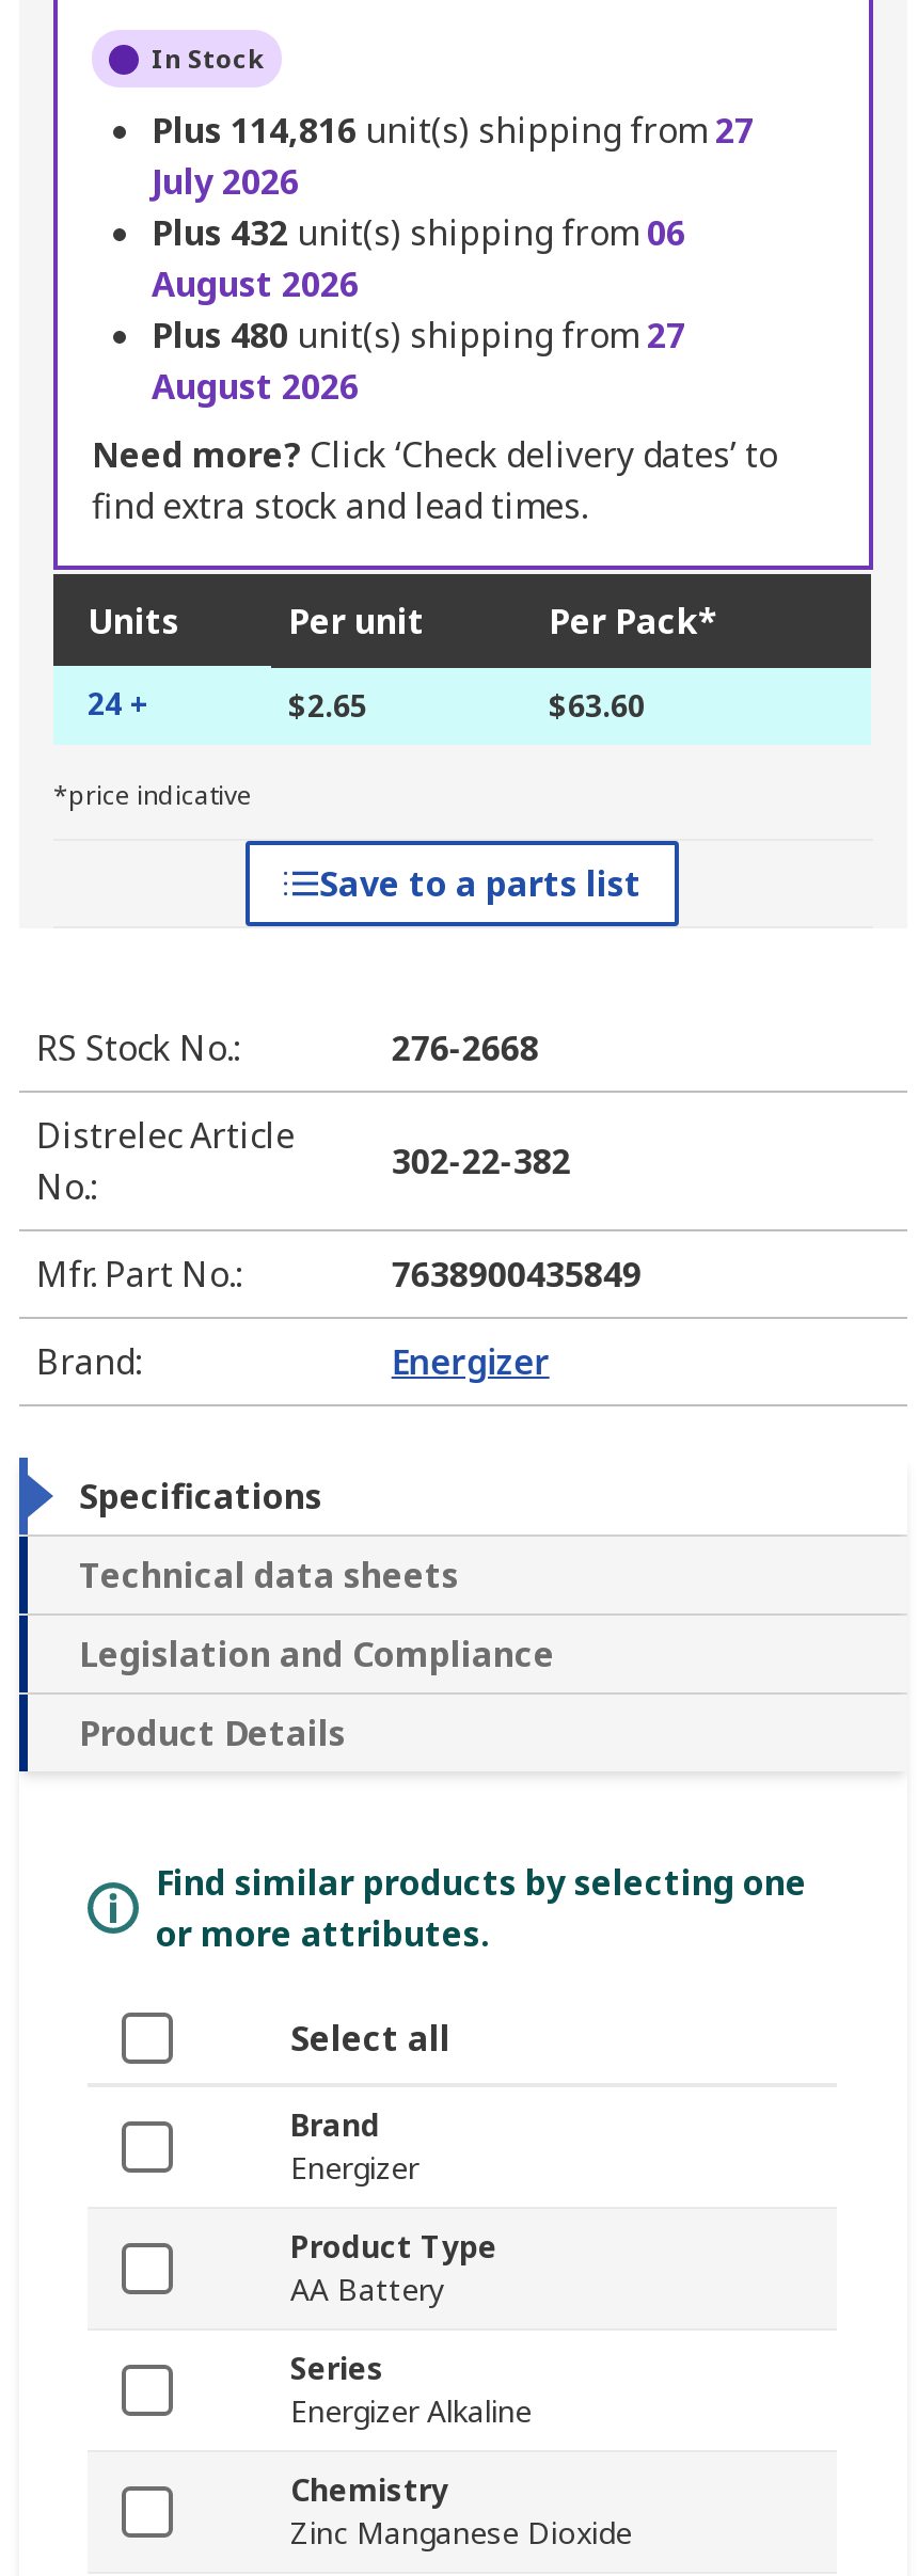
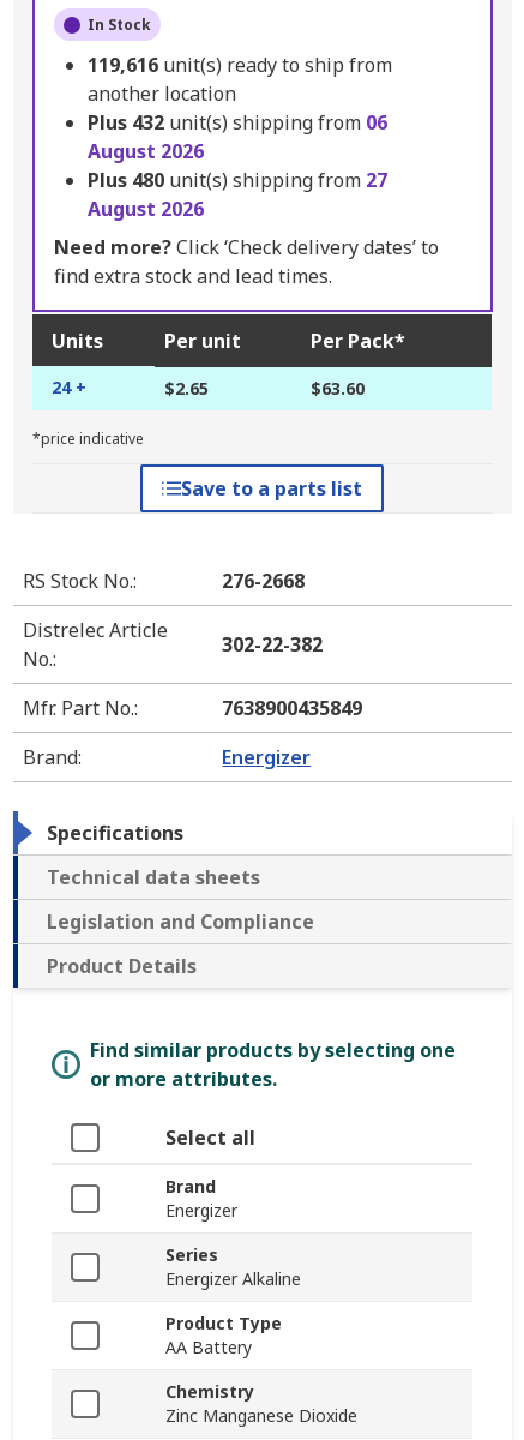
- Plus 114,816 unit(s) shipping from 27
- July 2026
+ 119,616 unit(s) ready to ship from
+ another location

moved down: Product Type | AA Battery

moved up: Series | Energizer Alkaline
